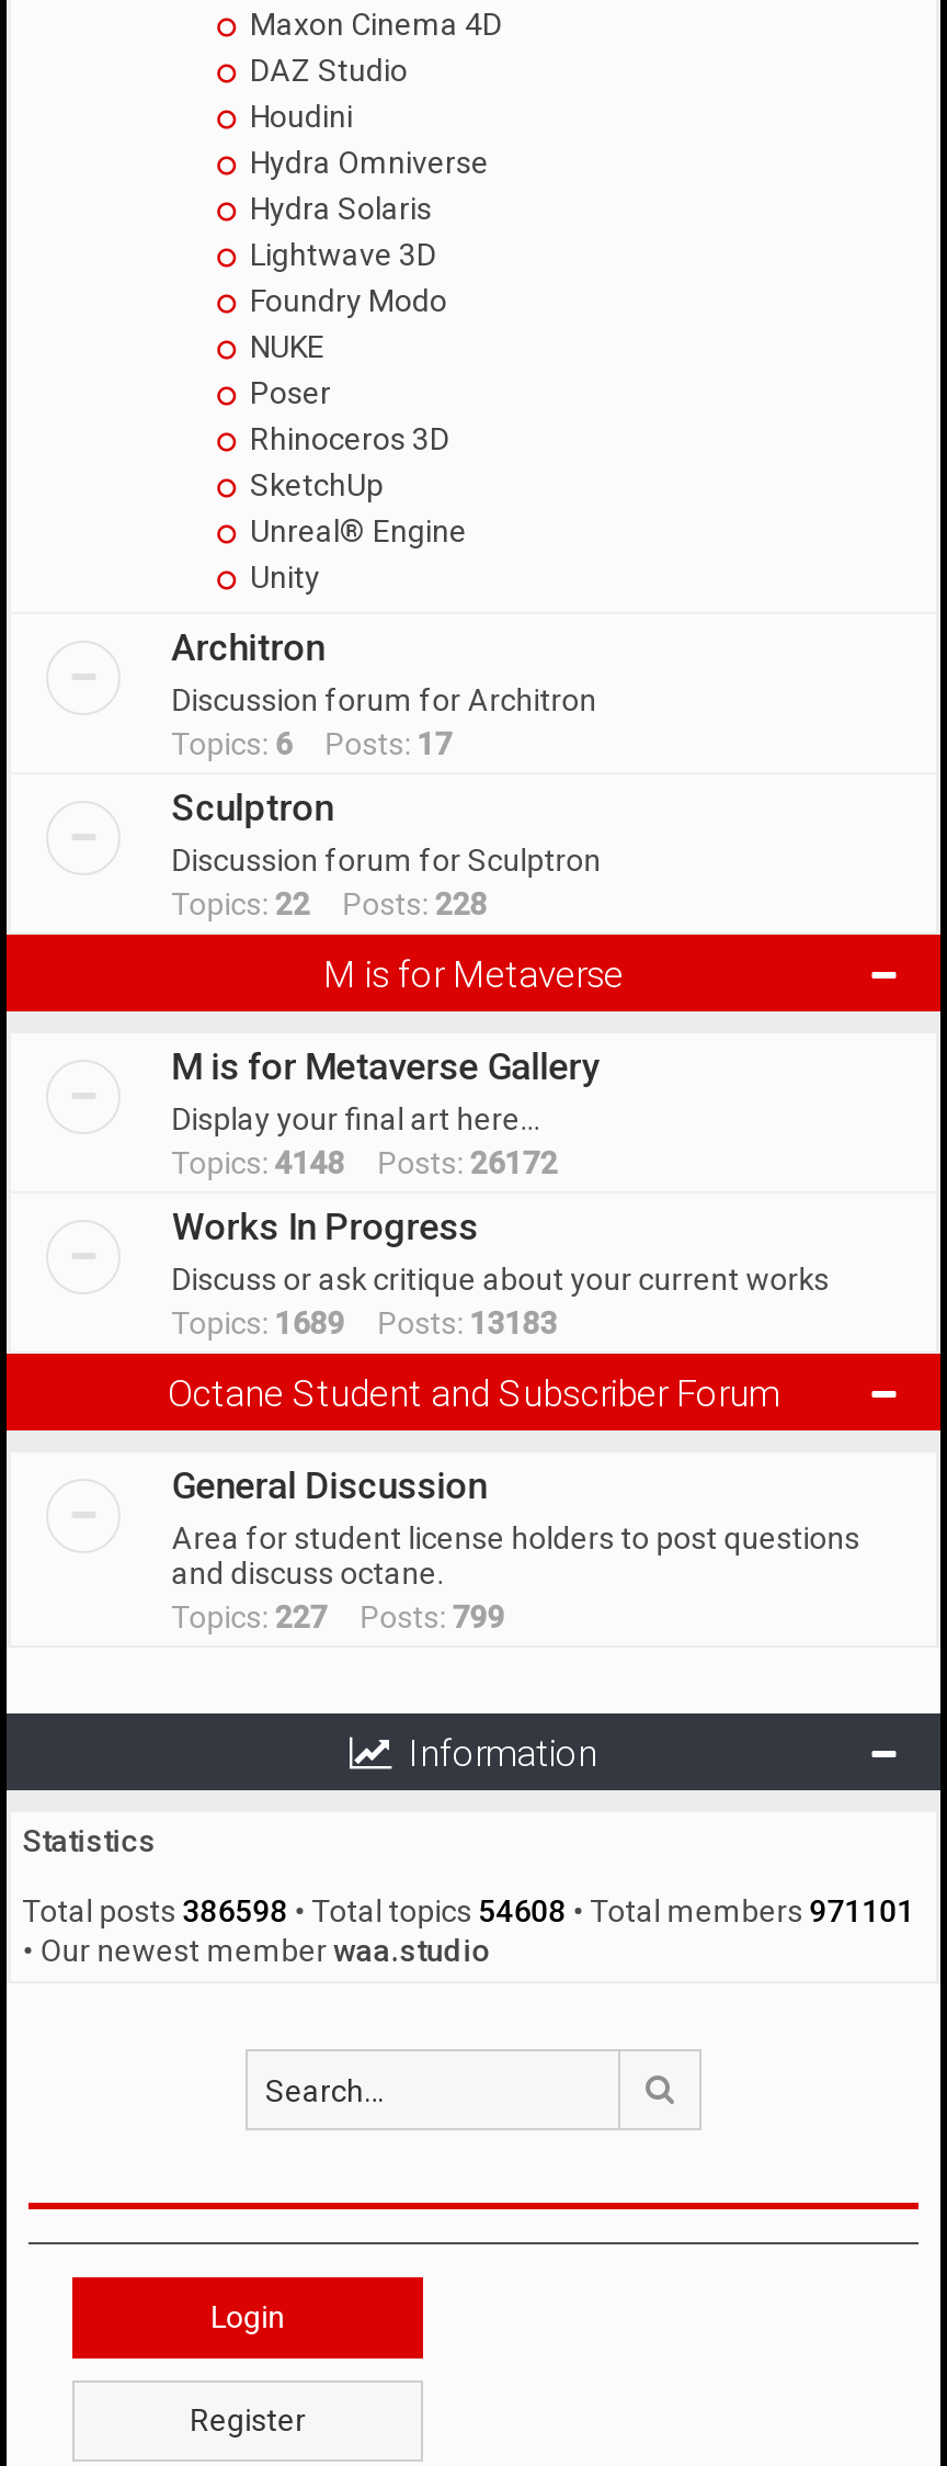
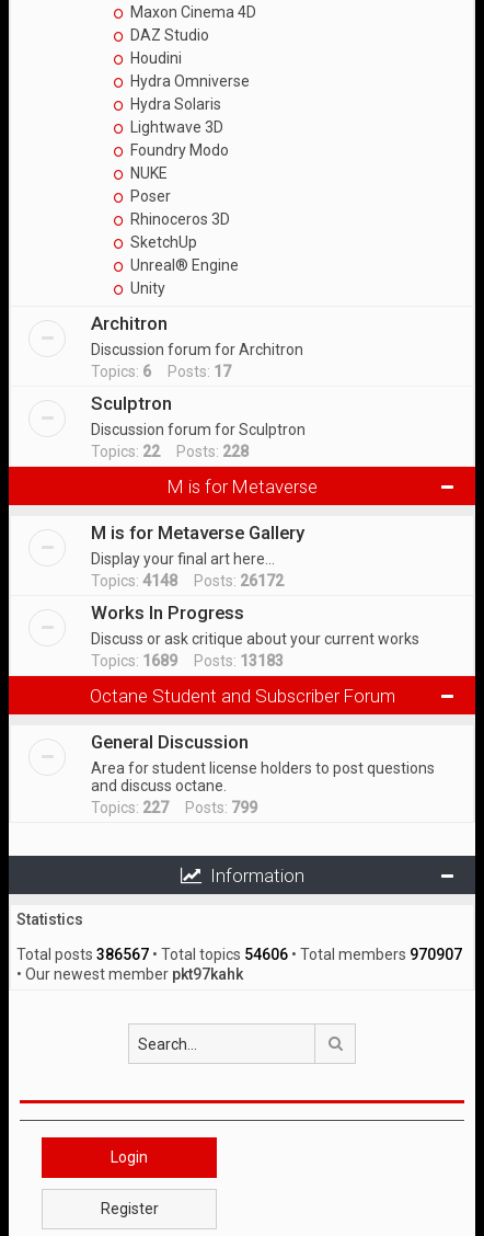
- Total posts 386598 • Total topics 54608 • Total members 971101
+ Total posts 386567 • Total topics 54606 • Total members 970907

- • Our newest member waa.studio
+ • Our newest member pkt97kahk
